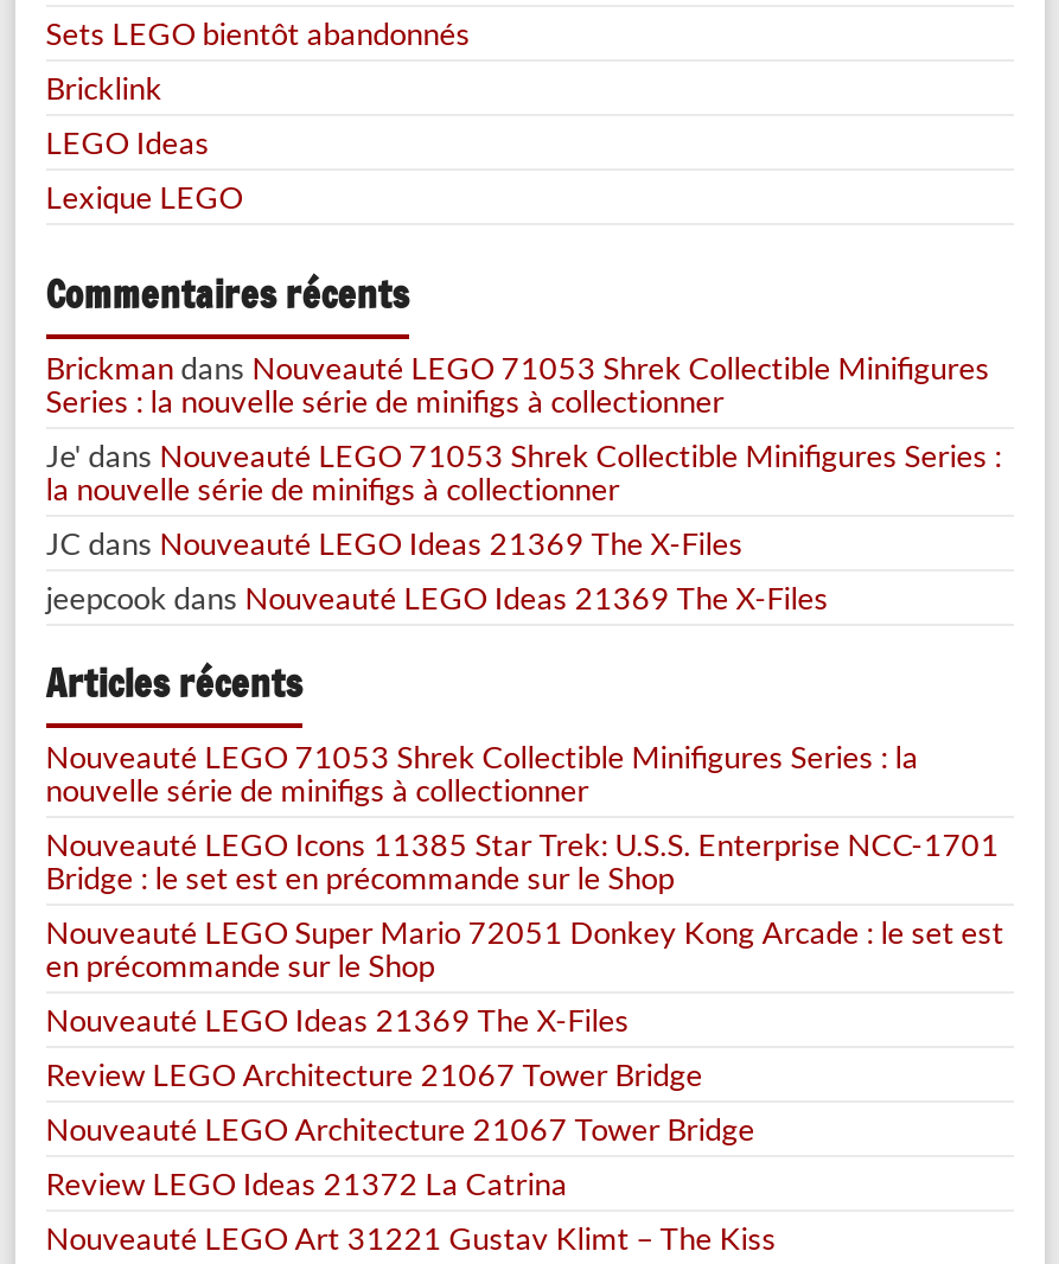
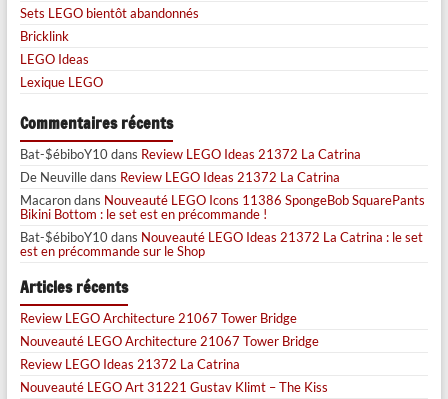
- Brickman dans Nouveauté LEGO 71053 Shrek Collectible Minifigures
- Series : la nouvelle série de minifigs à collectionner
- Je' dans Nouveauté LEGO 71053 Shrek Collectible Minifigures Series :
- la nouvelle série de minifigs à collectionner
- JC dans Nouveauté LEGO Ideas 21369 The X-Files
- jeepcook dans Nouveauté LEGO Ideas 21369 The X-Files
+ Bat-$ébiboY10 dans Review LEGO Ideas 21372 La Catrina
+ De Neuville dans Review LEGO Ideas 21372 La Catrina
+ Macaron dans Nouveauté LEGO Icons 11386 SpongeBob SquarePants
+ Bikini Bottom : le set est en précommande !
+ Bat-$ébiboY10 dans Nouveauté LEGO Ideas 21372 La Catrina : le set
+ est en précommande sur le Shop

- Nouveauté LEGO 71053 Shrek Collectible Minifigures Series : la
- nouvelle série de minifigs à collectionner
- Nouveauté LEGO Icons 11385 Star Trek: U.S.S. Enterprise NCC-1701
- Bridge : le set est en précommande sur le Shop
- Nouveauté LEGO Super Mario 72051 Donkey Kong Arcade : le set est
- en précommande sur le Shop
- Nouveauté LEGO Ideas 21369 The X-Files
